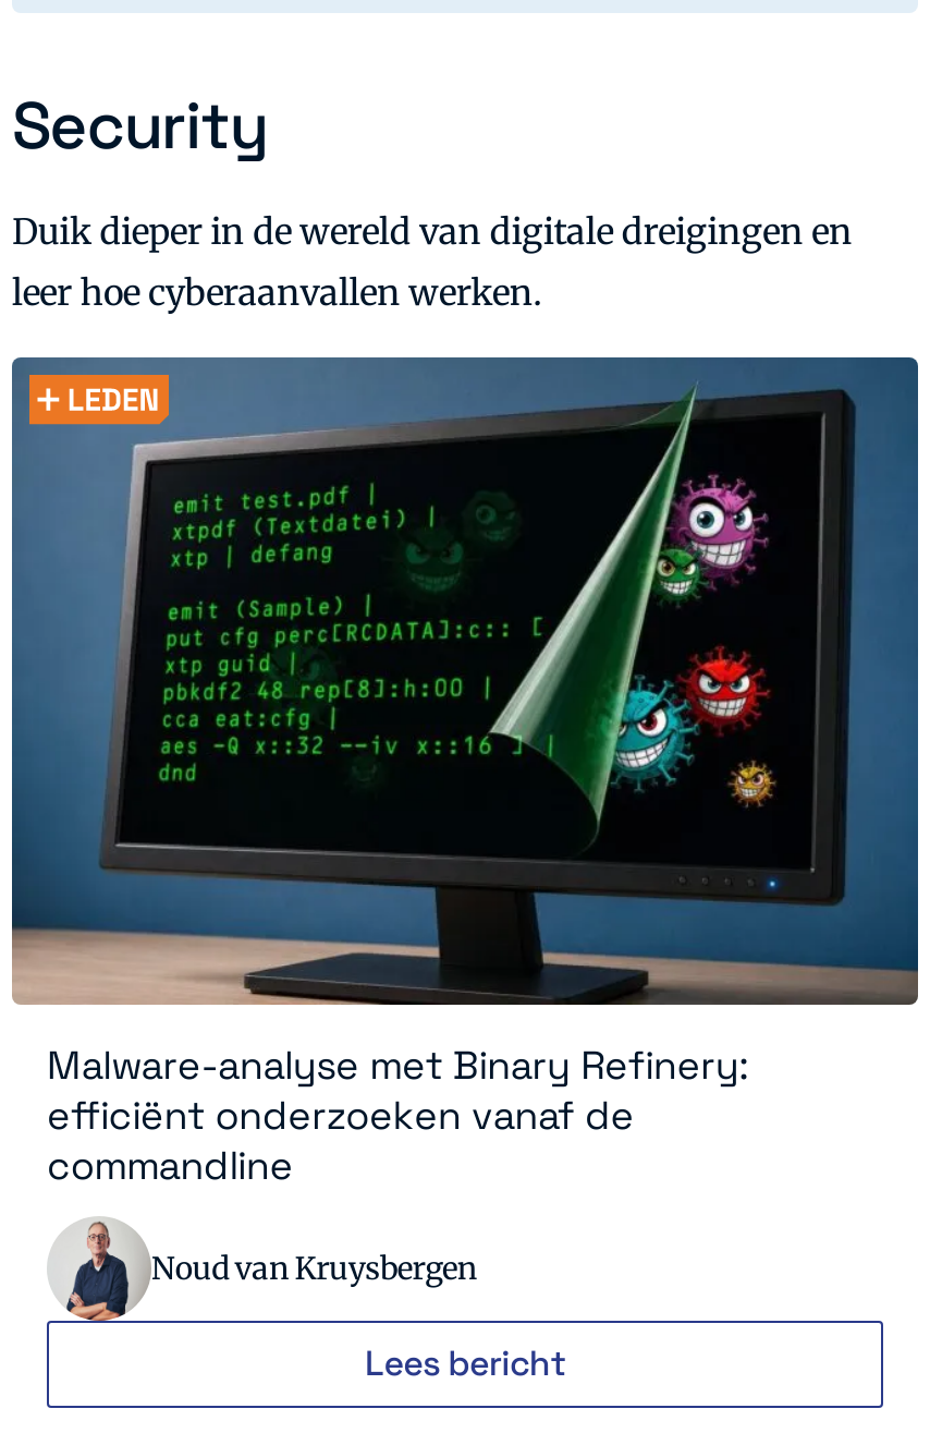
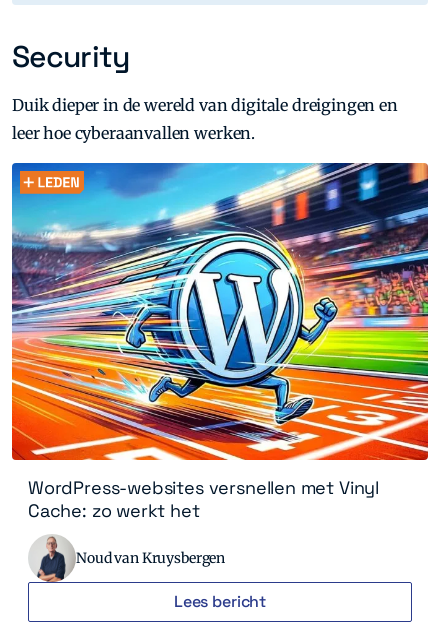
- [image]
- Malware-analyse met Binary Refinery:
- efficiënt onderzoeken vanaf de
- commandline
+ [image]
+ WordPress-websites versnellen met Vinyl
+ Cache: zo werkt het
